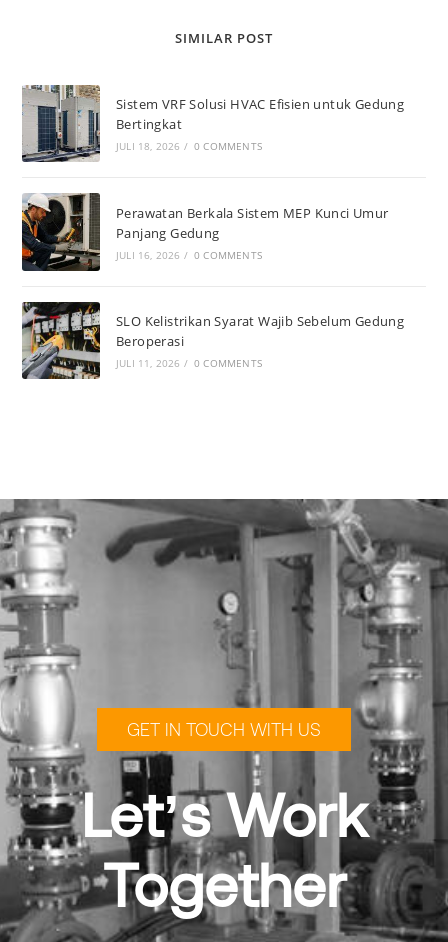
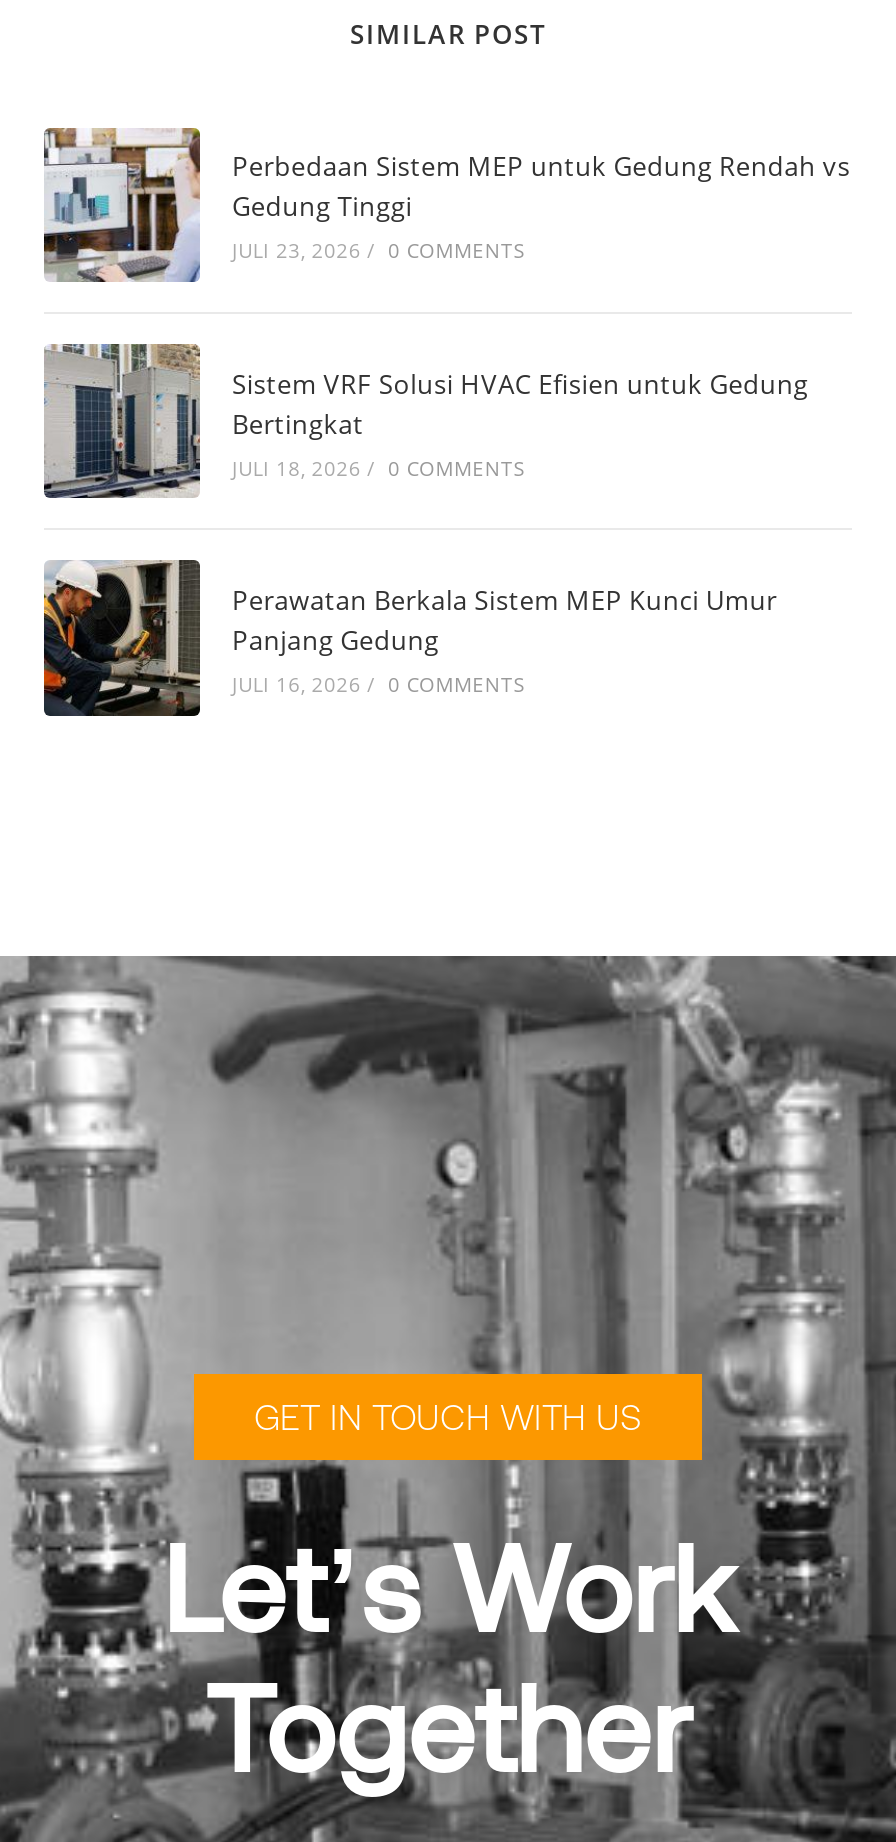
+ [image]
+ Perbedaan Sistem MEP untuk Gedung Rendah vs
+ Gedung Tinggi
+ JULI 23, 2026 / 0 COMMENTS

moved down: [image] | Sistem VRF Solusi HVAC Efisien untuk Gedung | Bertingkat | JULI 18, 2026 / 0 COMMENTS | Perawatan Berkala Sistem MEP Kunci Umur | Panjang Gedung | JULI 16, 2026 / 0 COMMENTS

- [image]
- SLO Kelistrikan Syarat Wajib Sebelum Gedung
- Beroperasi
- JULI 11, 2026 / 0 COMMENTS
